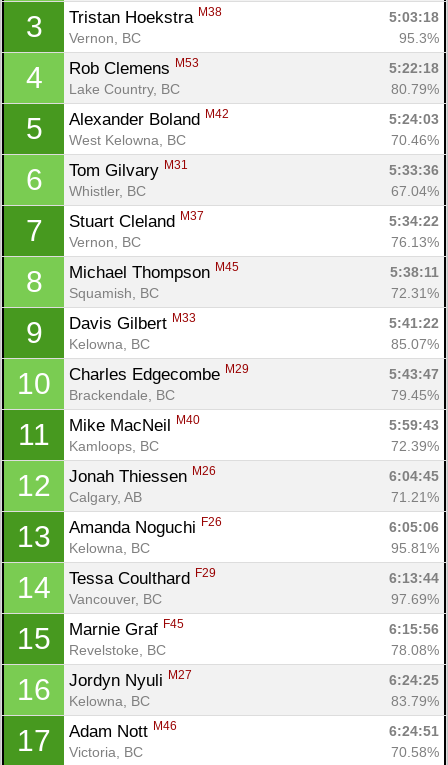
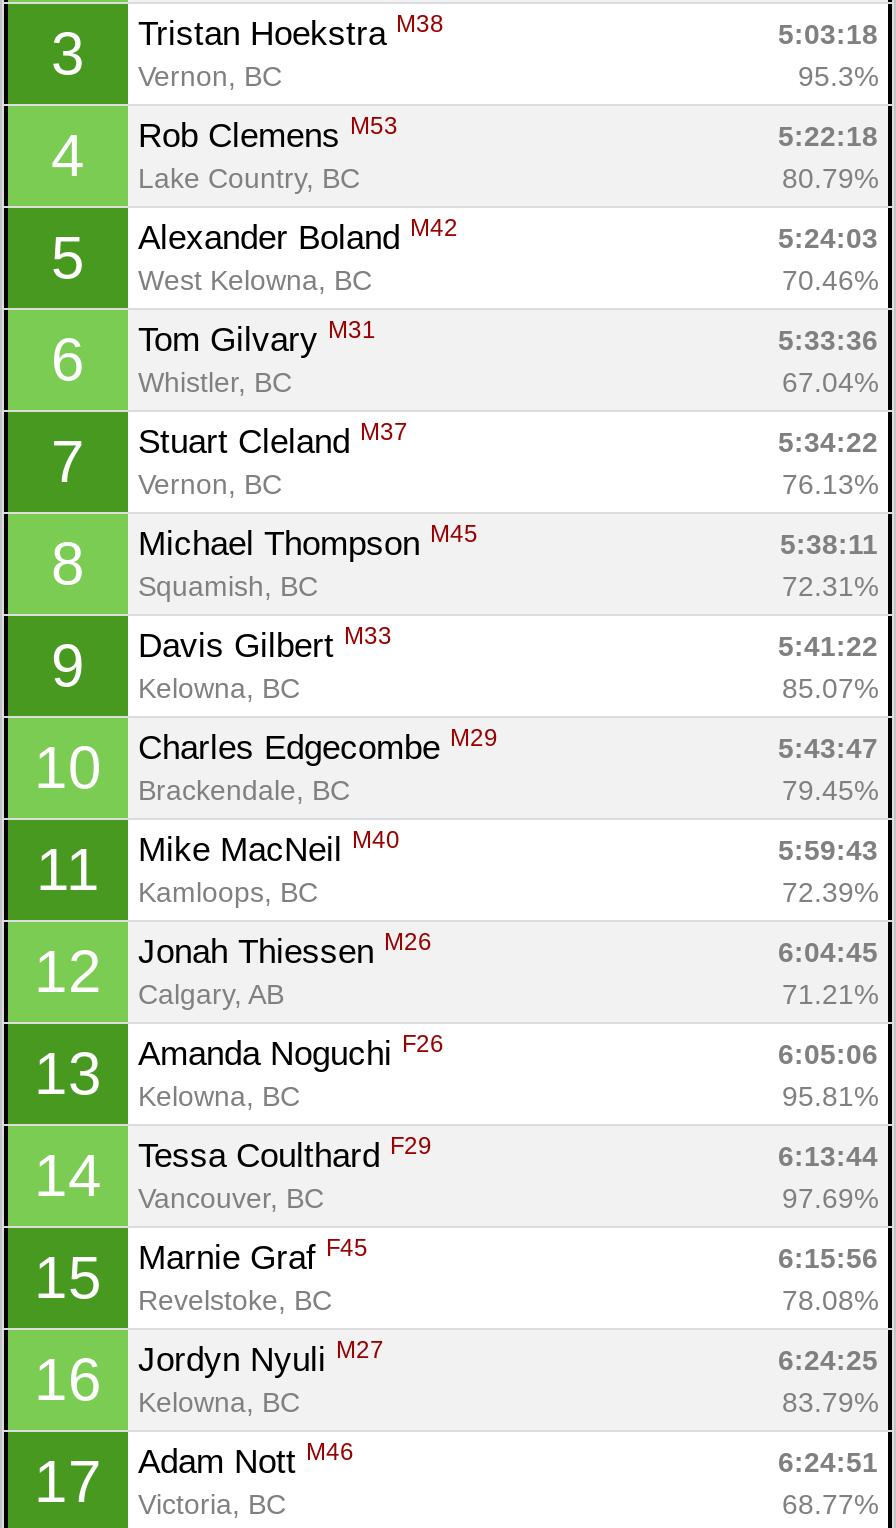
- 70.58%
+ 68.77%
